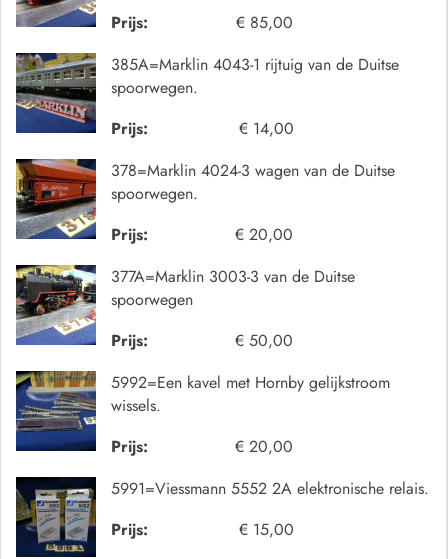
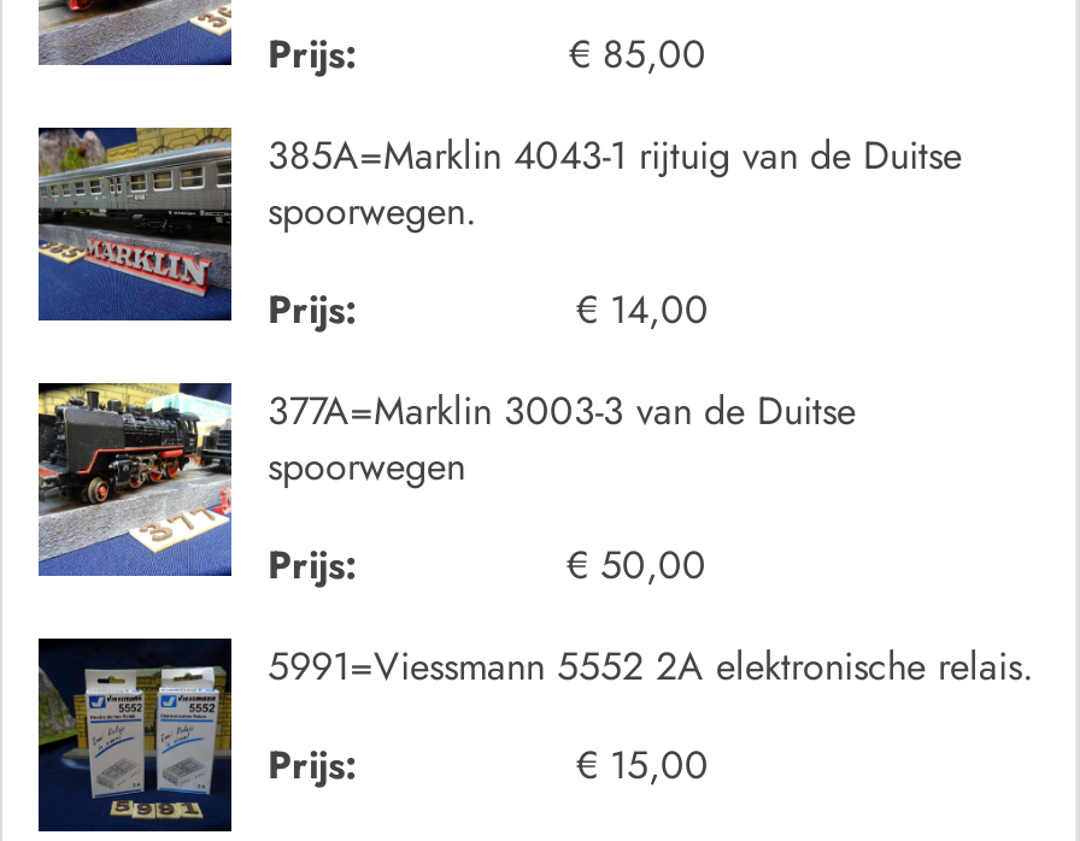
- [image]
- 378=Marklin 4024-3 wagen van de Duitse
- spoorwegen.
- Prijs:
- € 20,00

- [image]
- 5992=Een kavel met Hornby gelijkstroom
- wissels.
- Prijs:
- € 20,00
